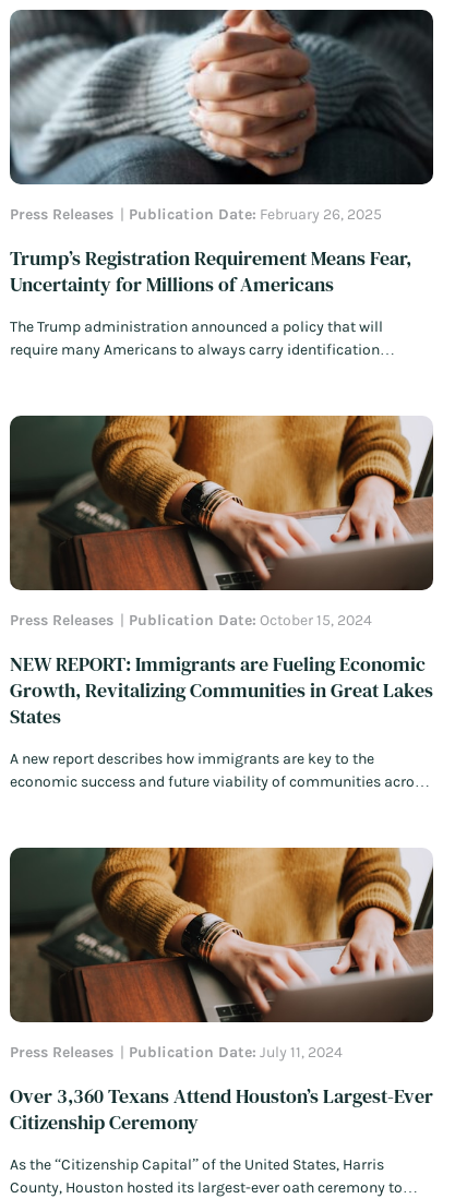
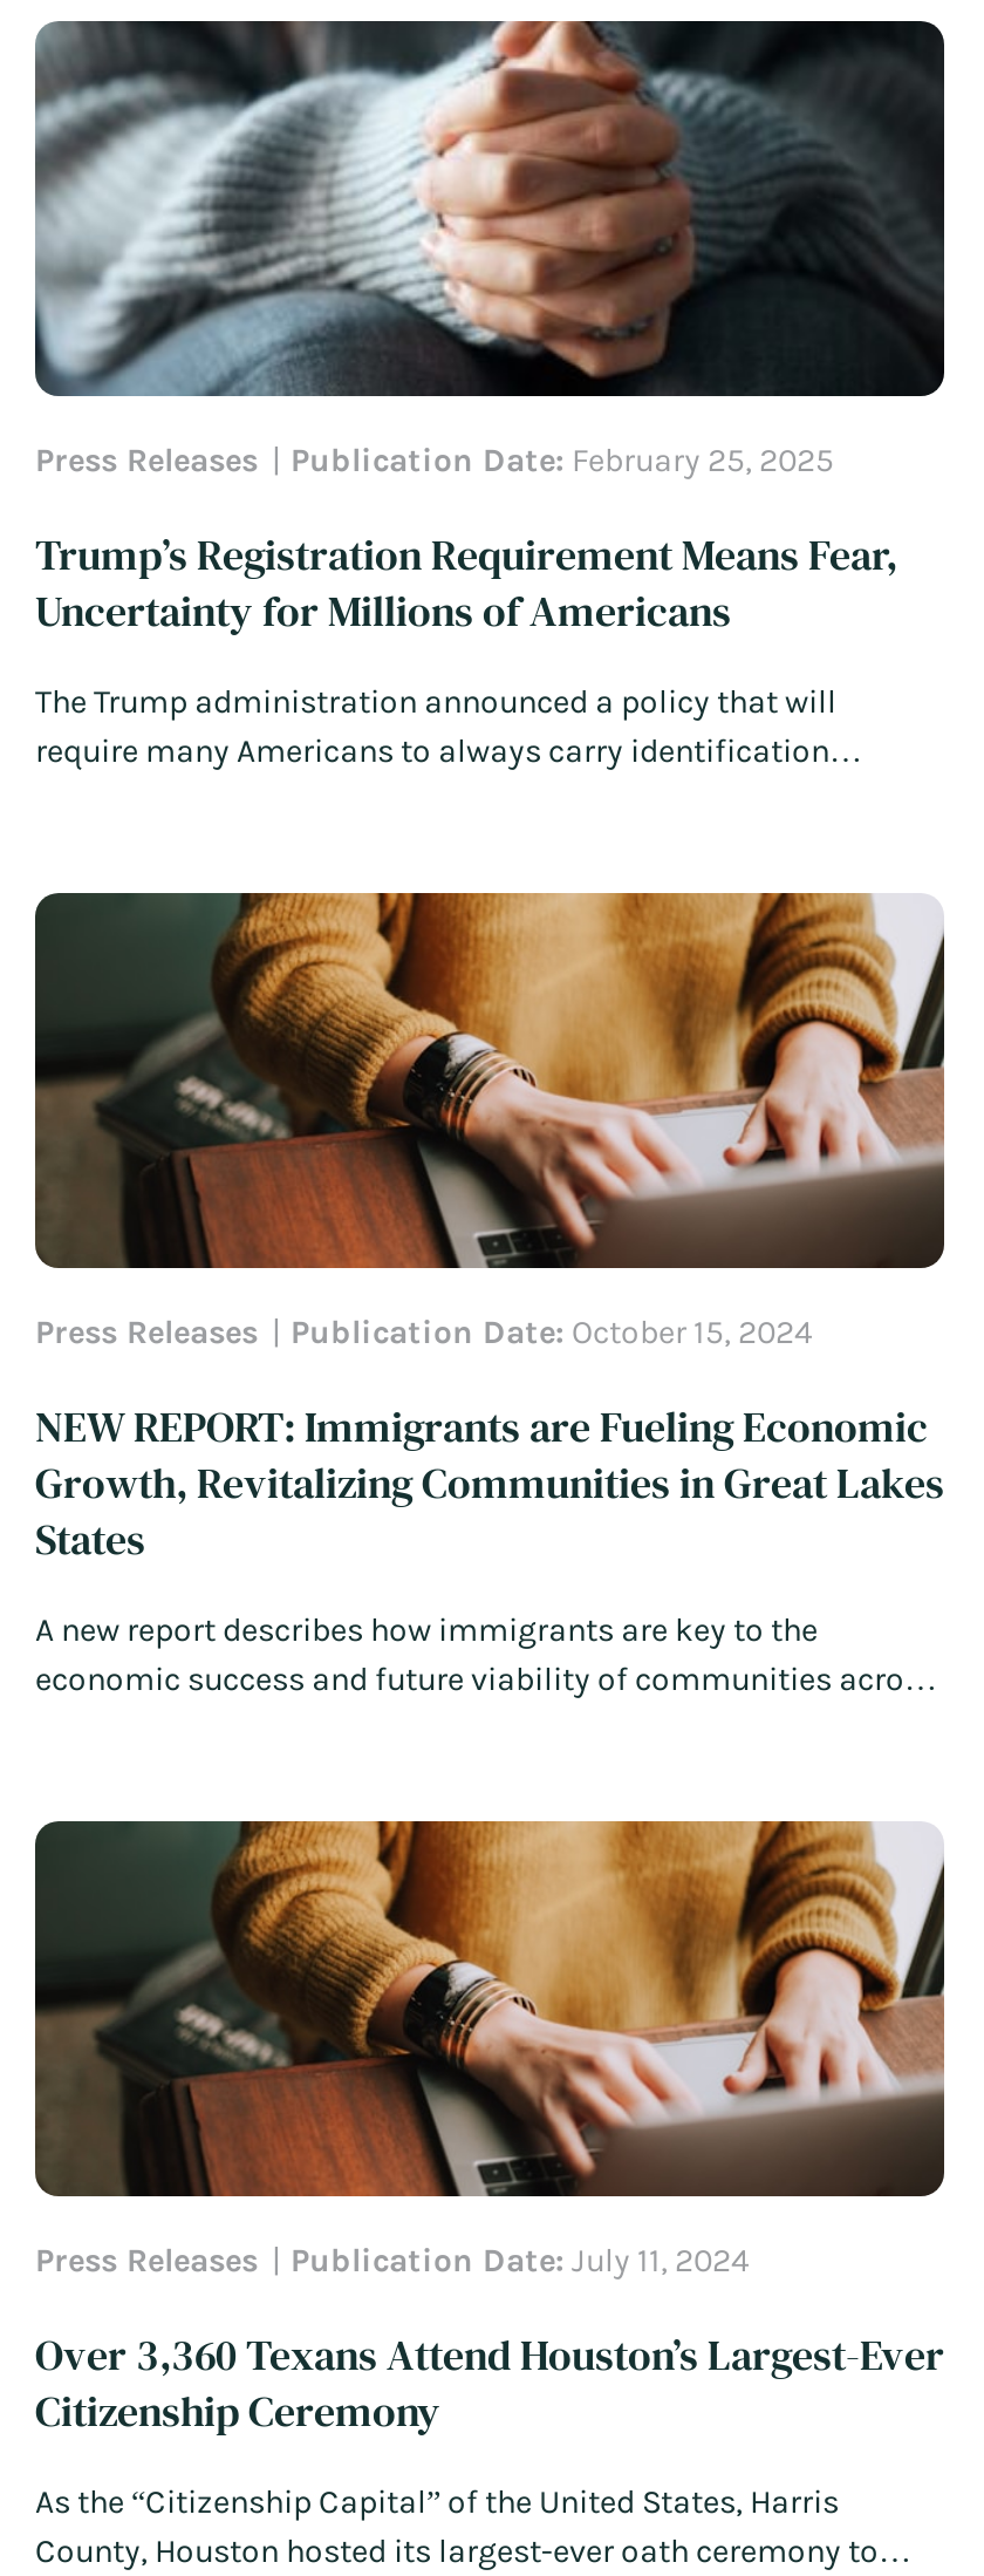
- Press Releases Publication Date: February 26, 2025
+ Press Releases Publication Date: February 25, 2025
